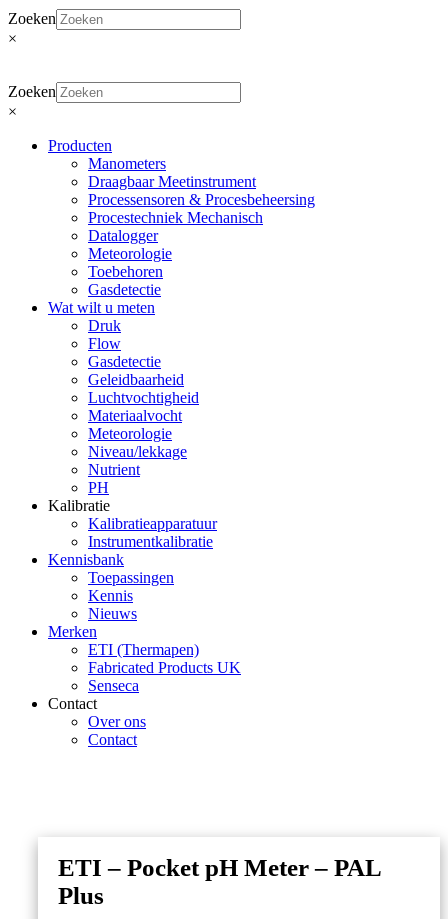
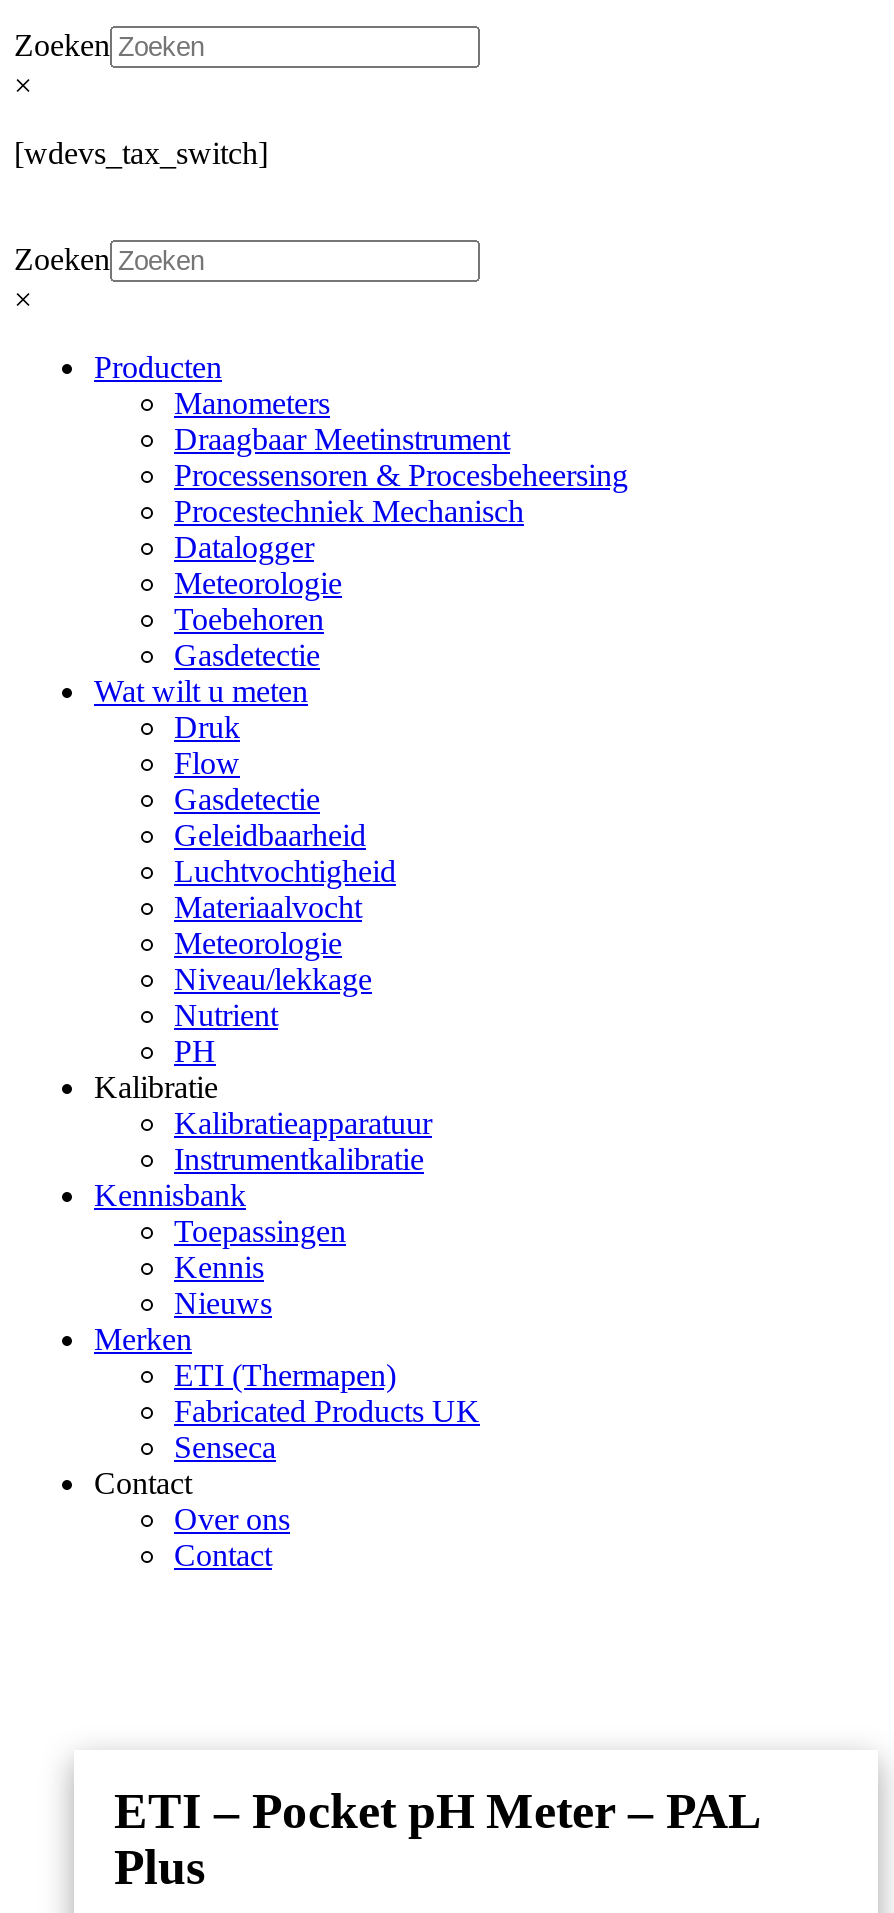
+ [wdevs_tax_switch]
